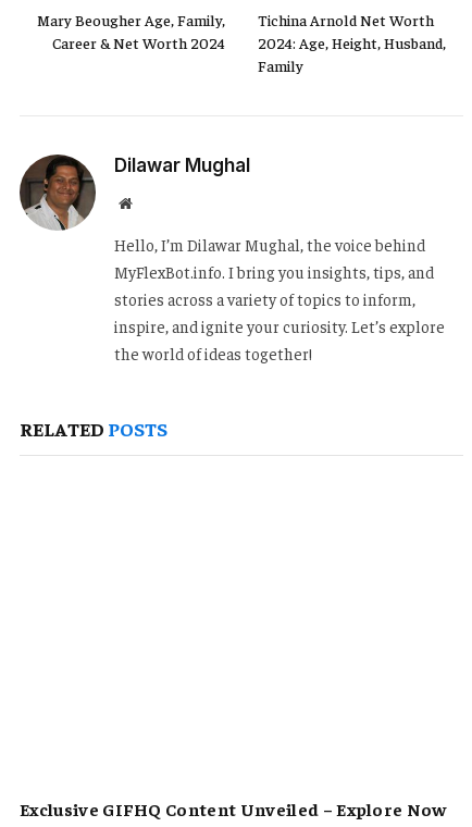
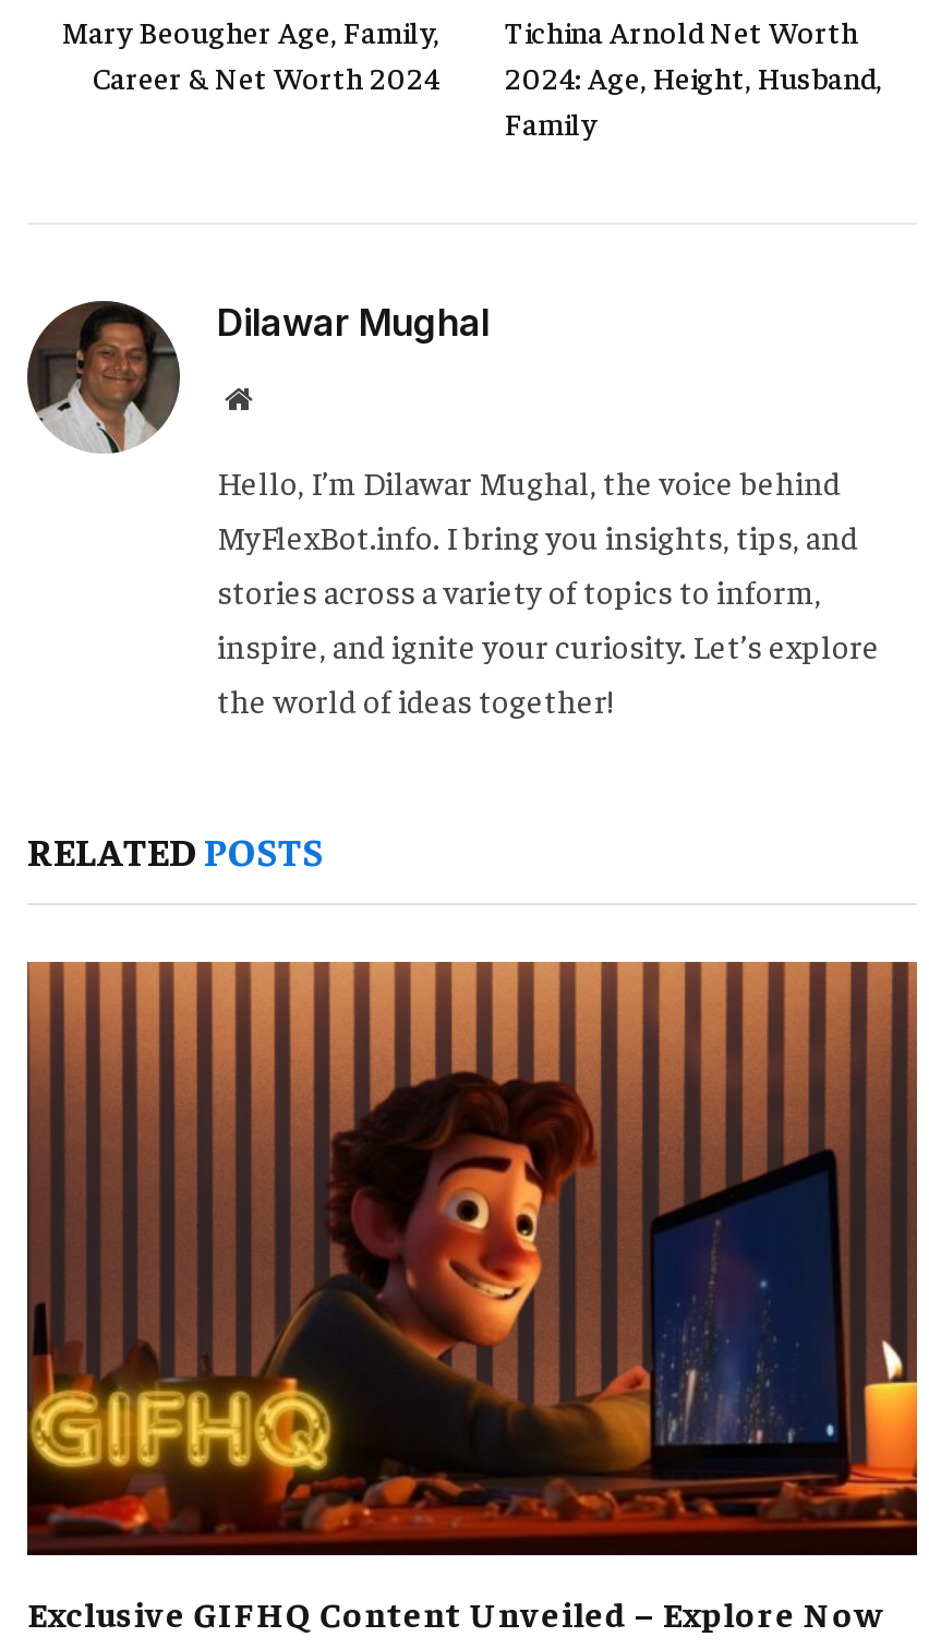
+ [image]
